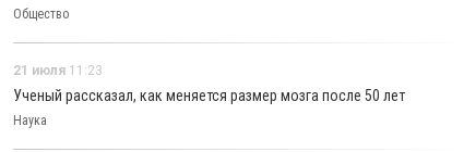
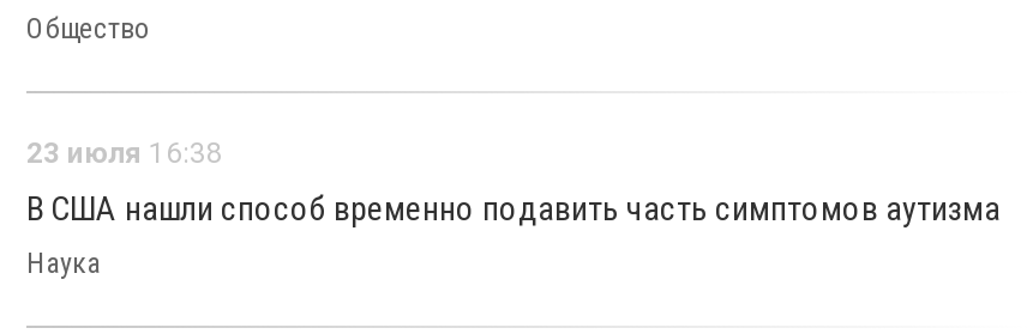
- 21 июля 11:23
+ 23 июля 16:38

- Ученый рассказал, как меняется размер мозга после 50 лет
+ В США нашли способ временно подавить часть симптомов аутизма
